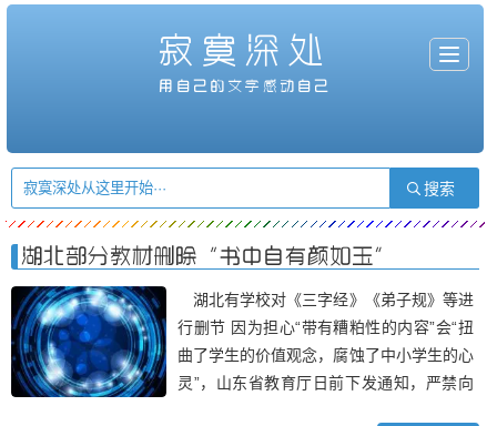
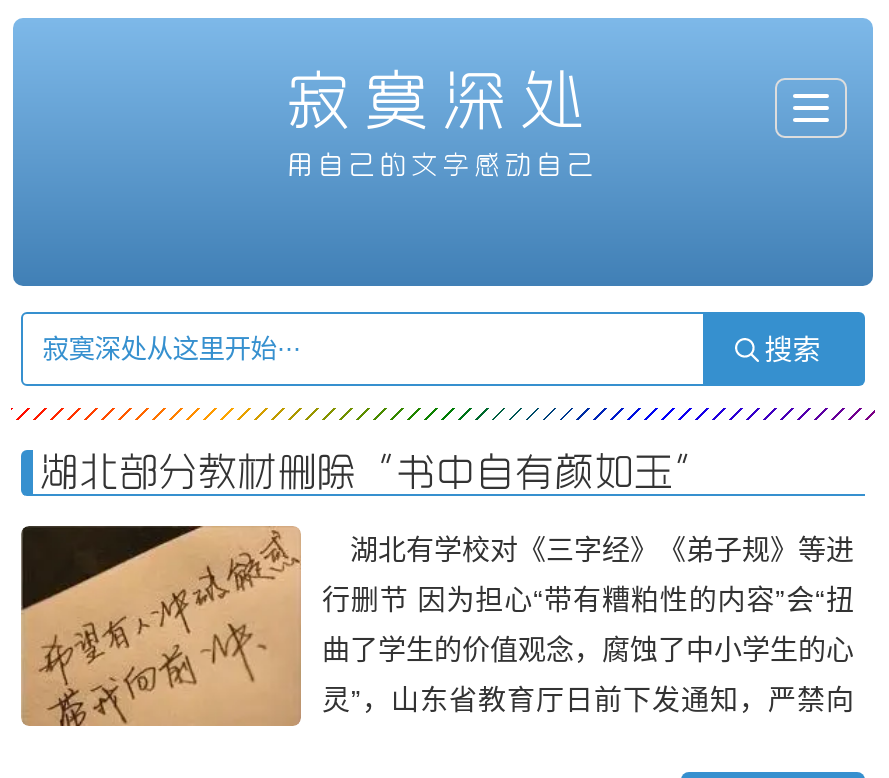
- [image]
+ [image]
